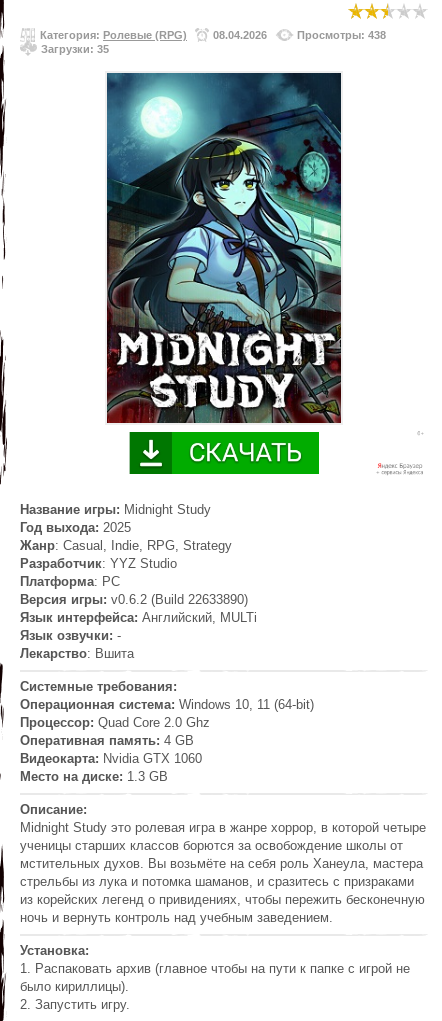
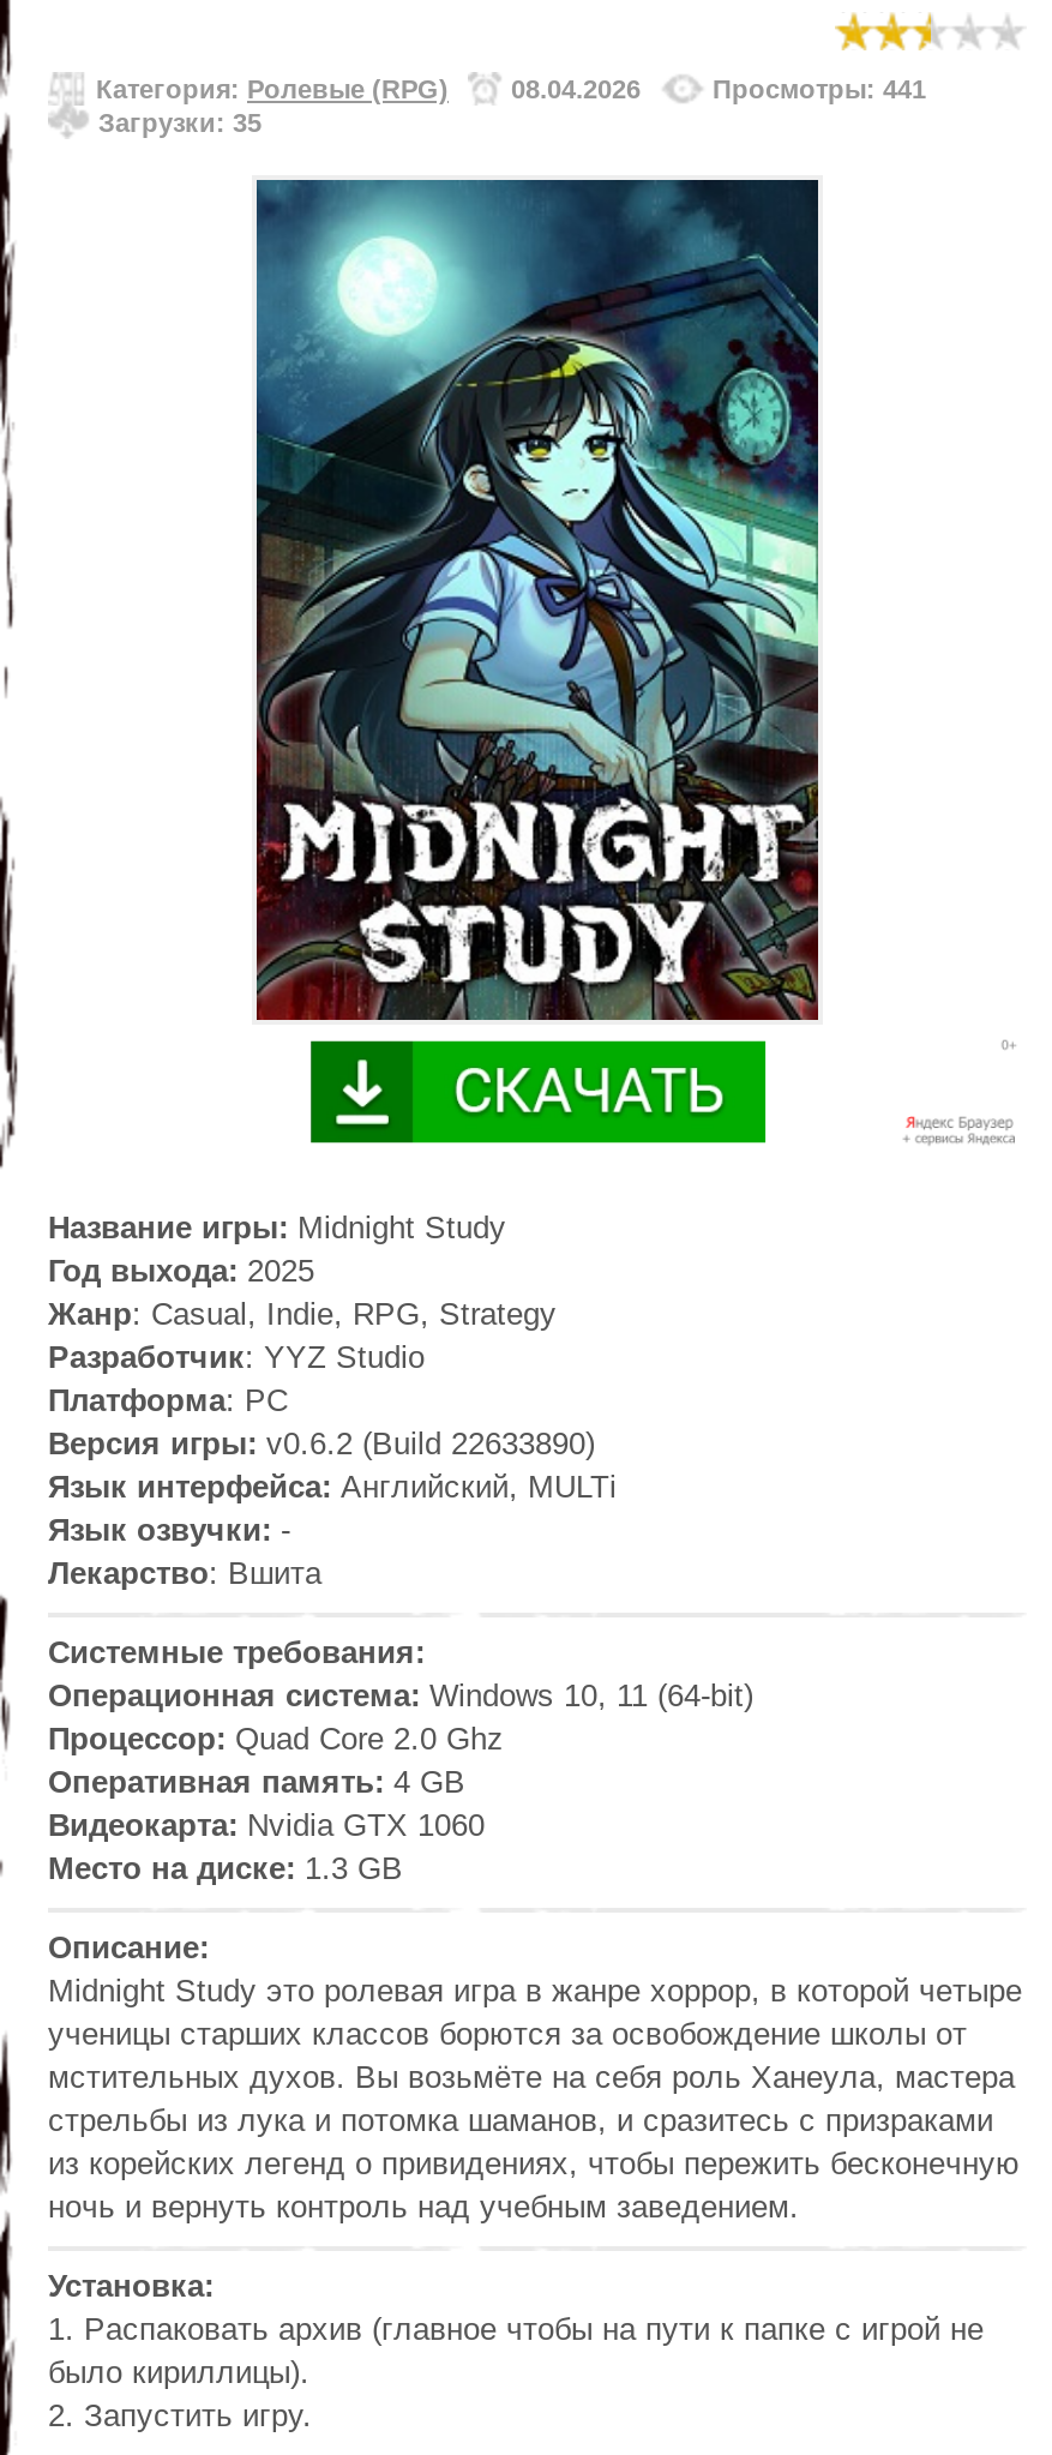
- Просмотры: 438
+ Просмотры: 441
